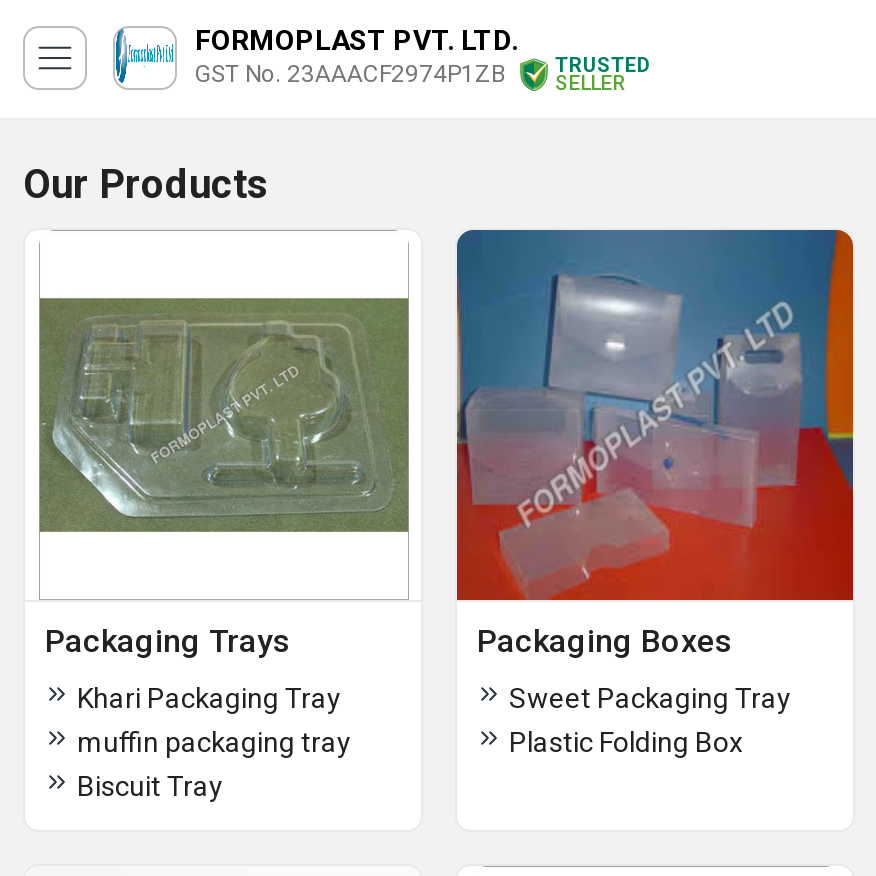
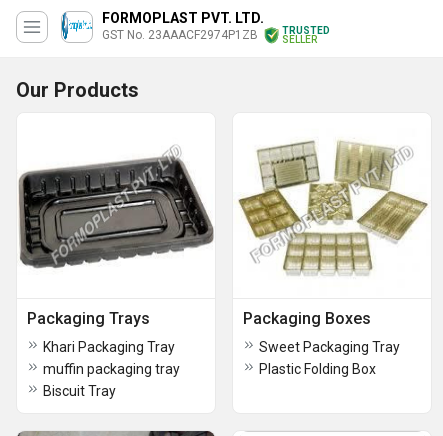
- [image]
+ [image]

- [image]
+ [image]
